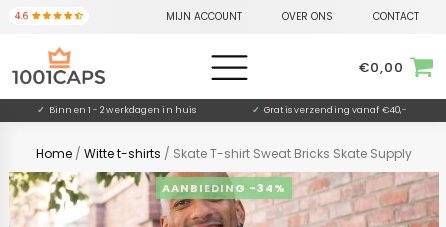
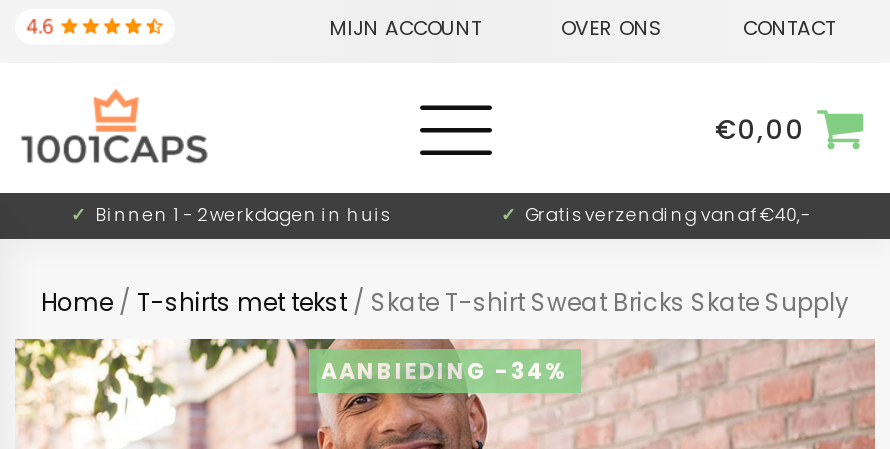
- Home / Witte t-shirts / Skate T-shirt Sweat Bricks Skate Supply
+ Home / T-shirts met tekst / Skate T-shirt Sweat Bricks Skate Supply
